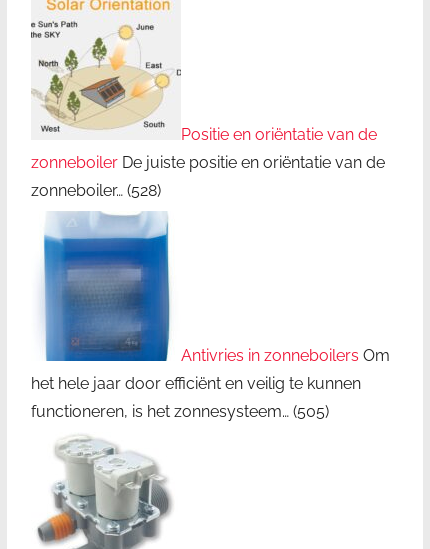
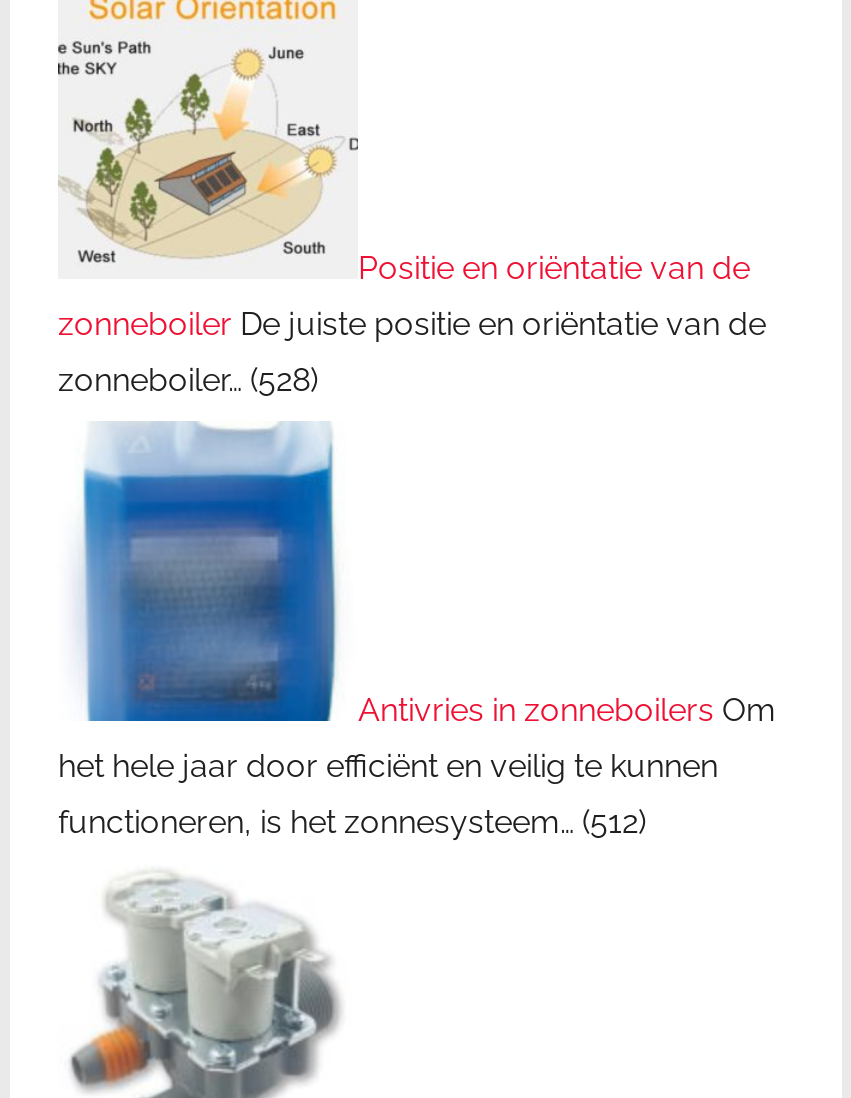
- functioneren, is het zonnesysteem… (505)
+ functioneren, is het zonnesysteem… (512)
